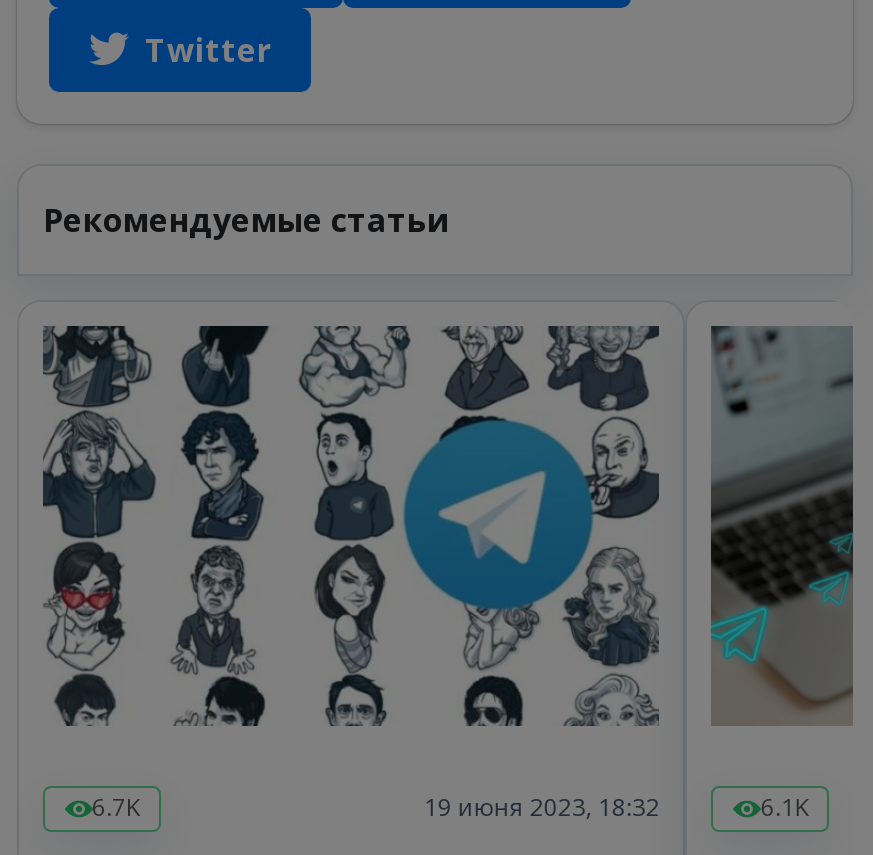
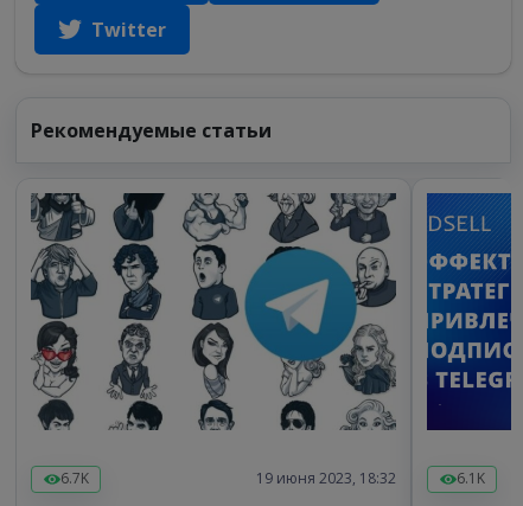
- [image]
+ [image]
